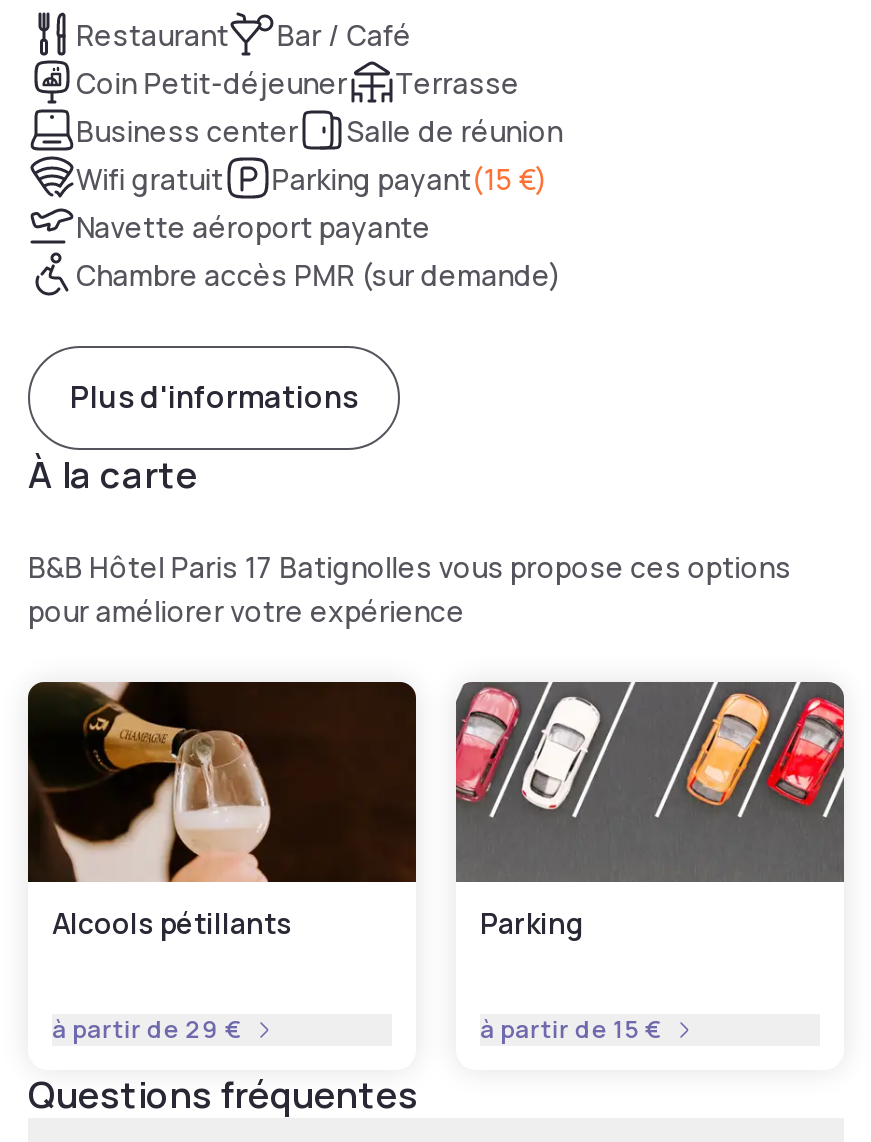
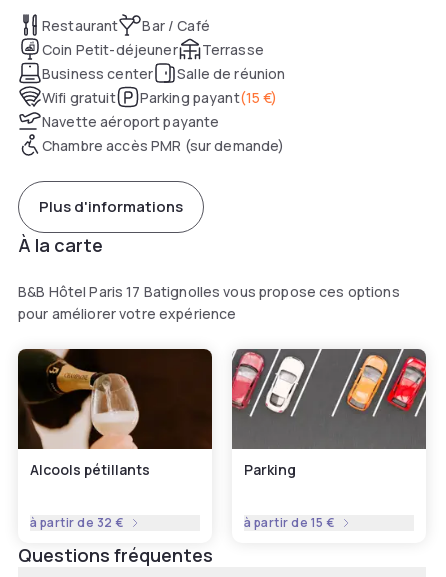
- à partir de 29 €
+ à partir de 32 €
